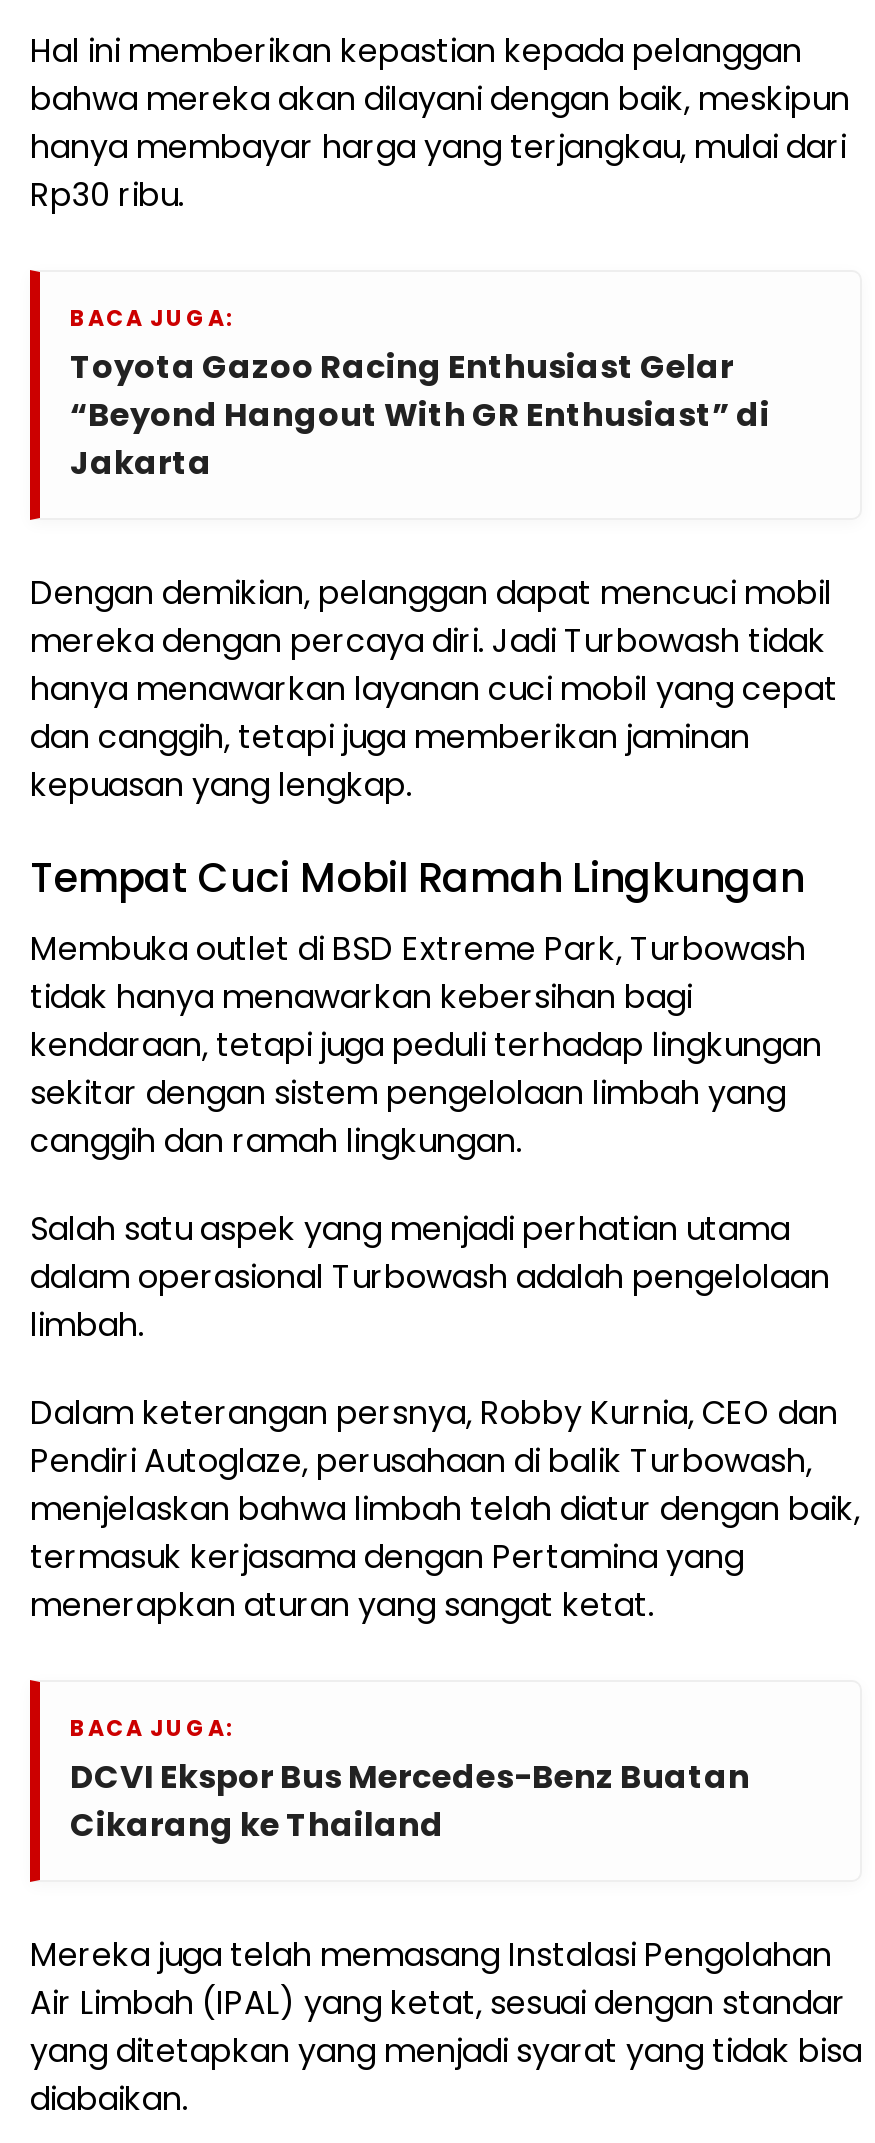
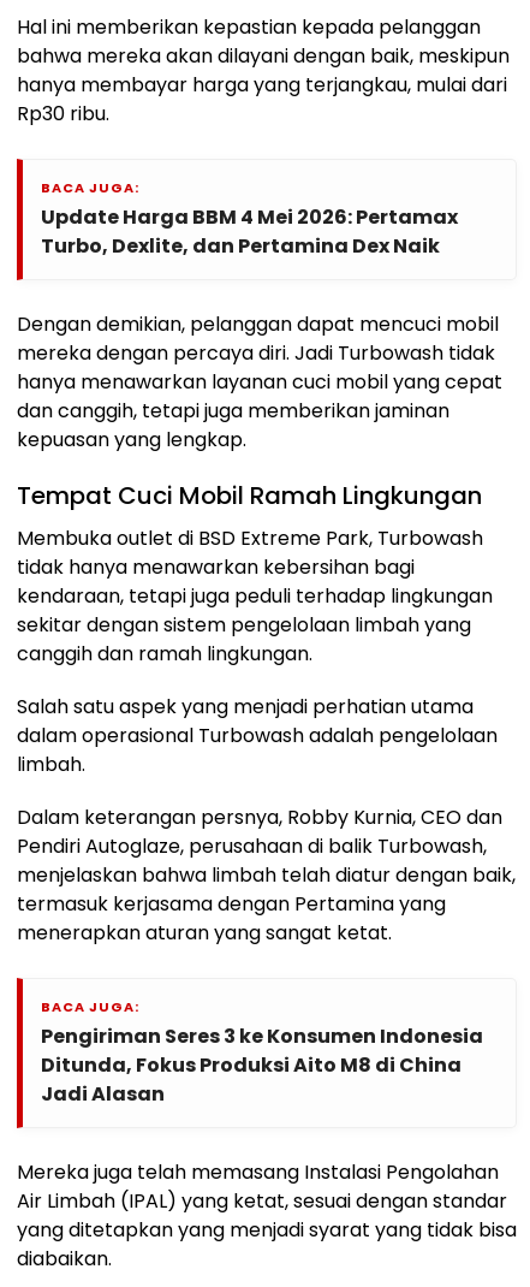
- Toyota Gazoo Racing Enthusiast Gelar
- “Beyond Hangout With GR Enthusiast” di
- Jakarta
+ Update Harga BBM 4 Mei 2026: Pertamax
+ Turbo, Dexlite, dan Pertamina Dex Naik

moved up: Dengan demikian, pelanggan dapat mencuci mobil | mereka dengan percaya diri. Jadi Turbowash tidak | hanya menawarkan layanan cuci mobil yang cepat | ... | menerapkan aturan yang sangat ketat. | BACA JUGA:

- DCVI Ekspor Bus Mercedes-Benz Buatan
- Cikarang ke Thailand
+ Pengiriman Seres 3 ke Konsumen Indonesia
+ Ditunda, Fokus Produksi Aito M8 di China
+ Jadi Alasan
